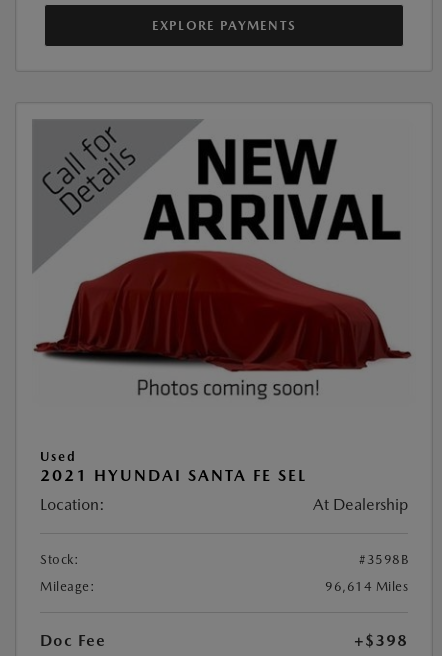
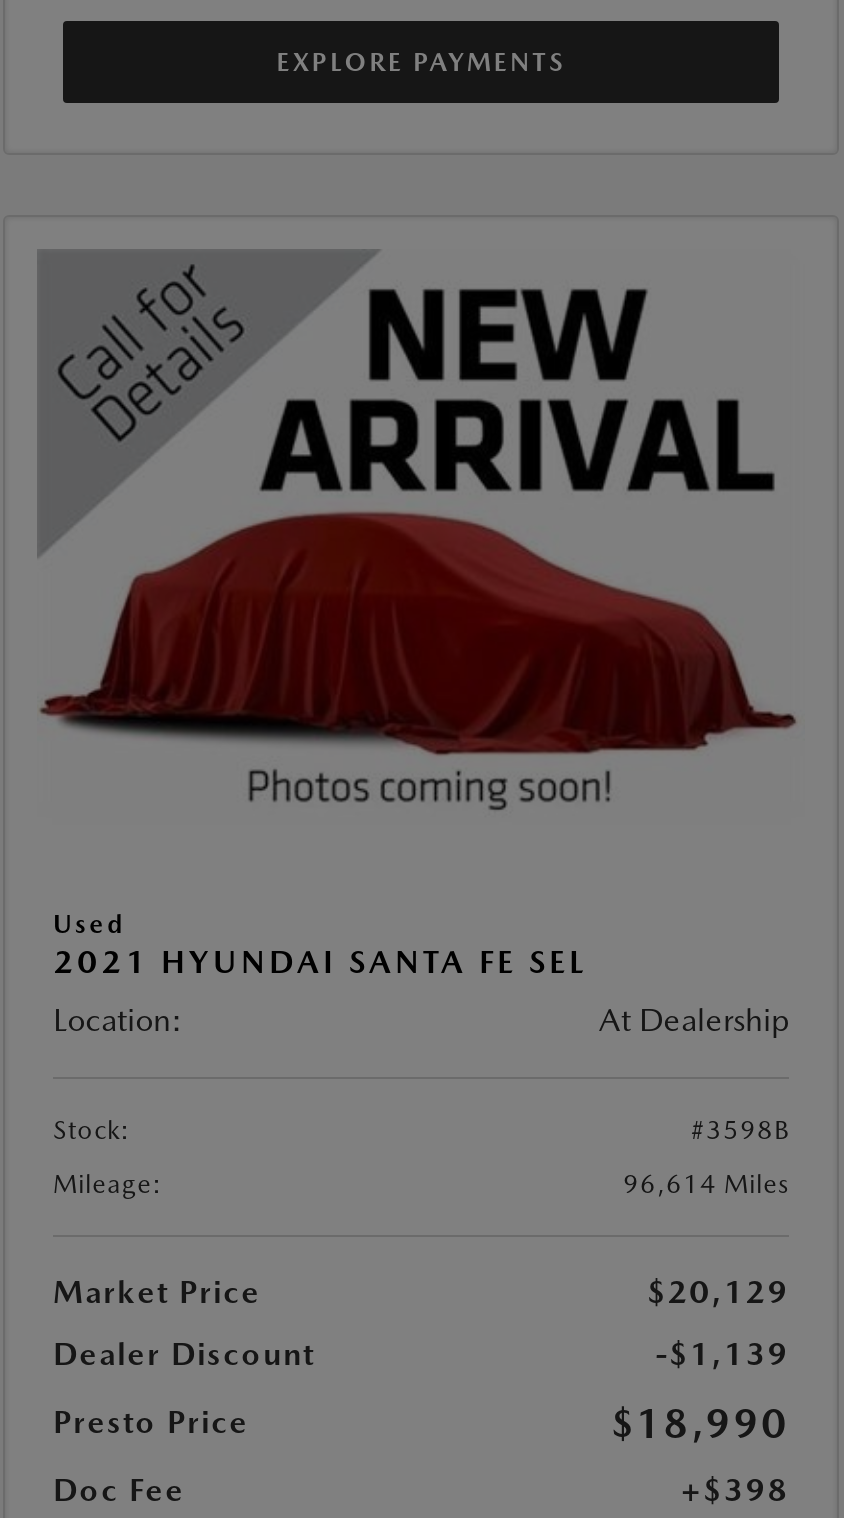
+ Market Price
+ $20,129
+ Dealer Discount
+ -$1,139
+ Presto Price
+ $18,990
